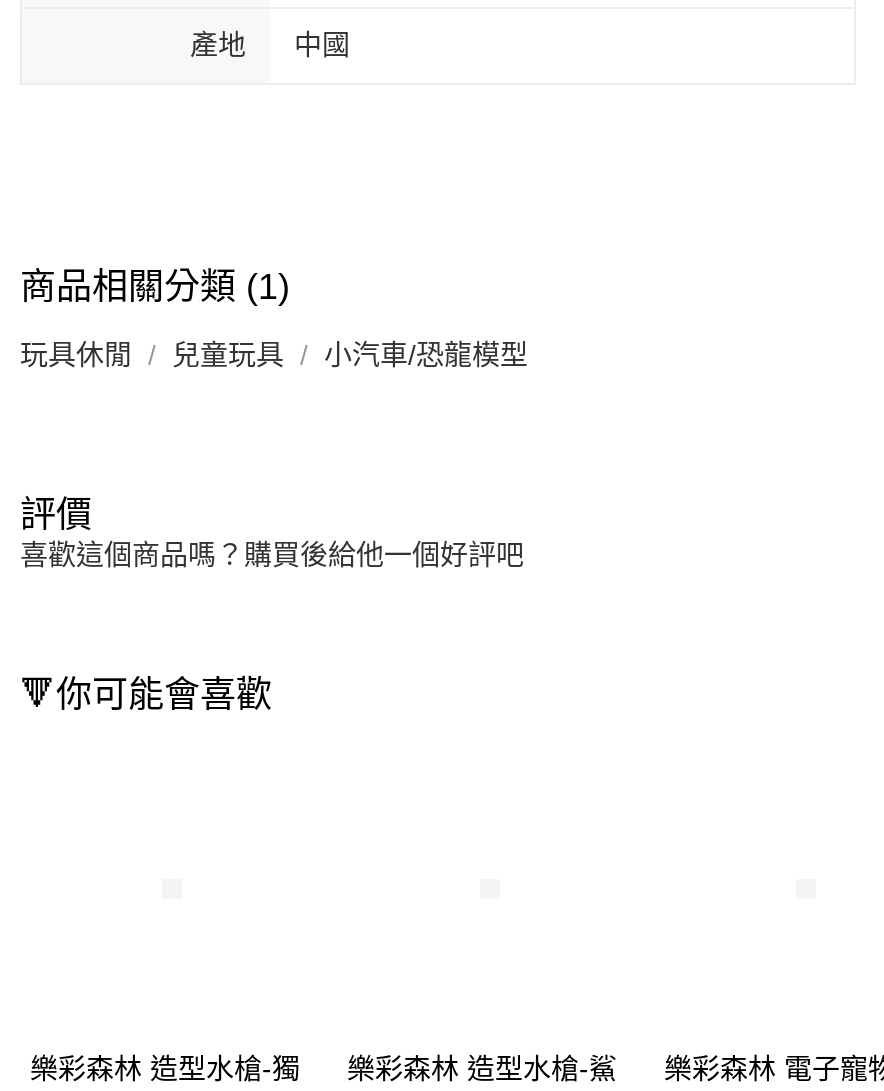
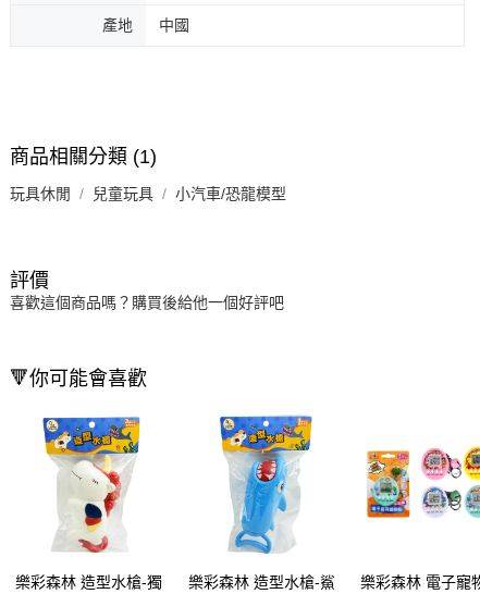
+ [image]

+ [image]

+ [image]

+ [image]
